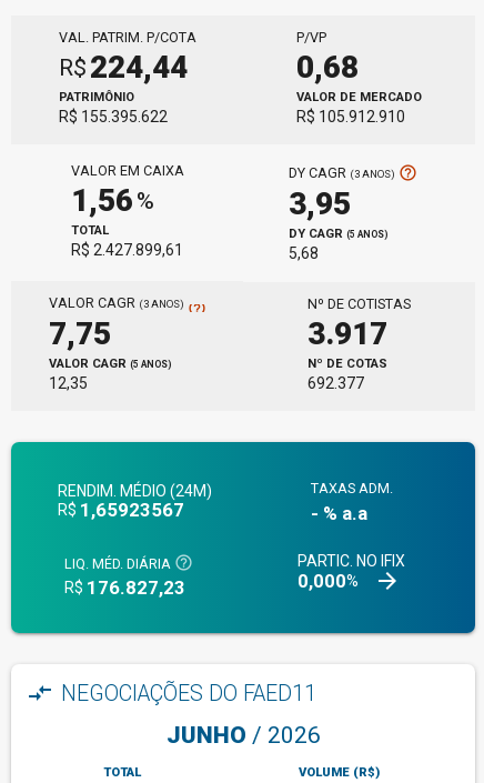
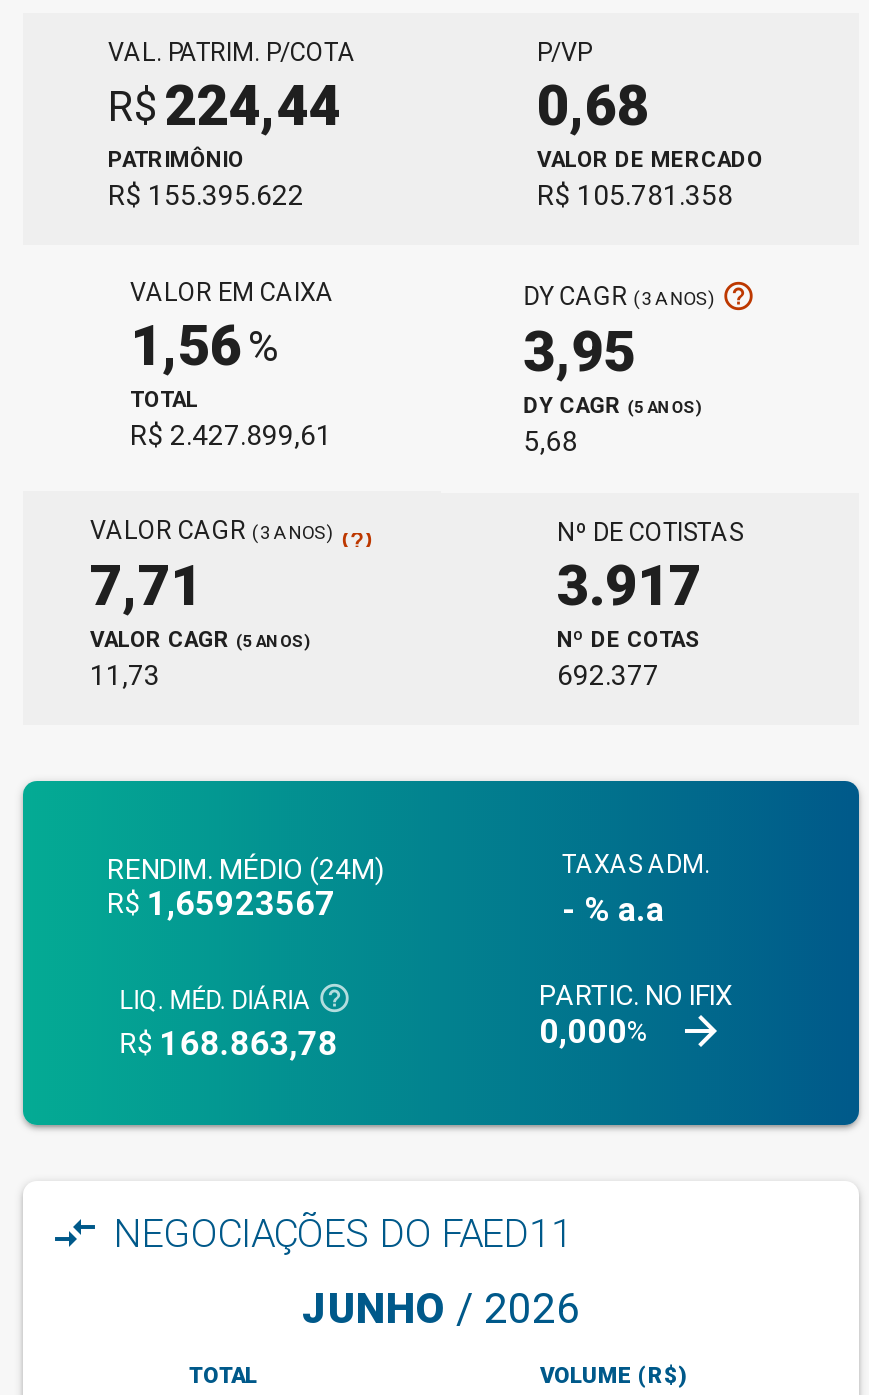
- R$ 105.912.910
+ R$ 105.781.358

- 7,75
+ 7,71

- 12,35
+ 11,73

- R$ 176.827,23
+ R$ 168.863,78
